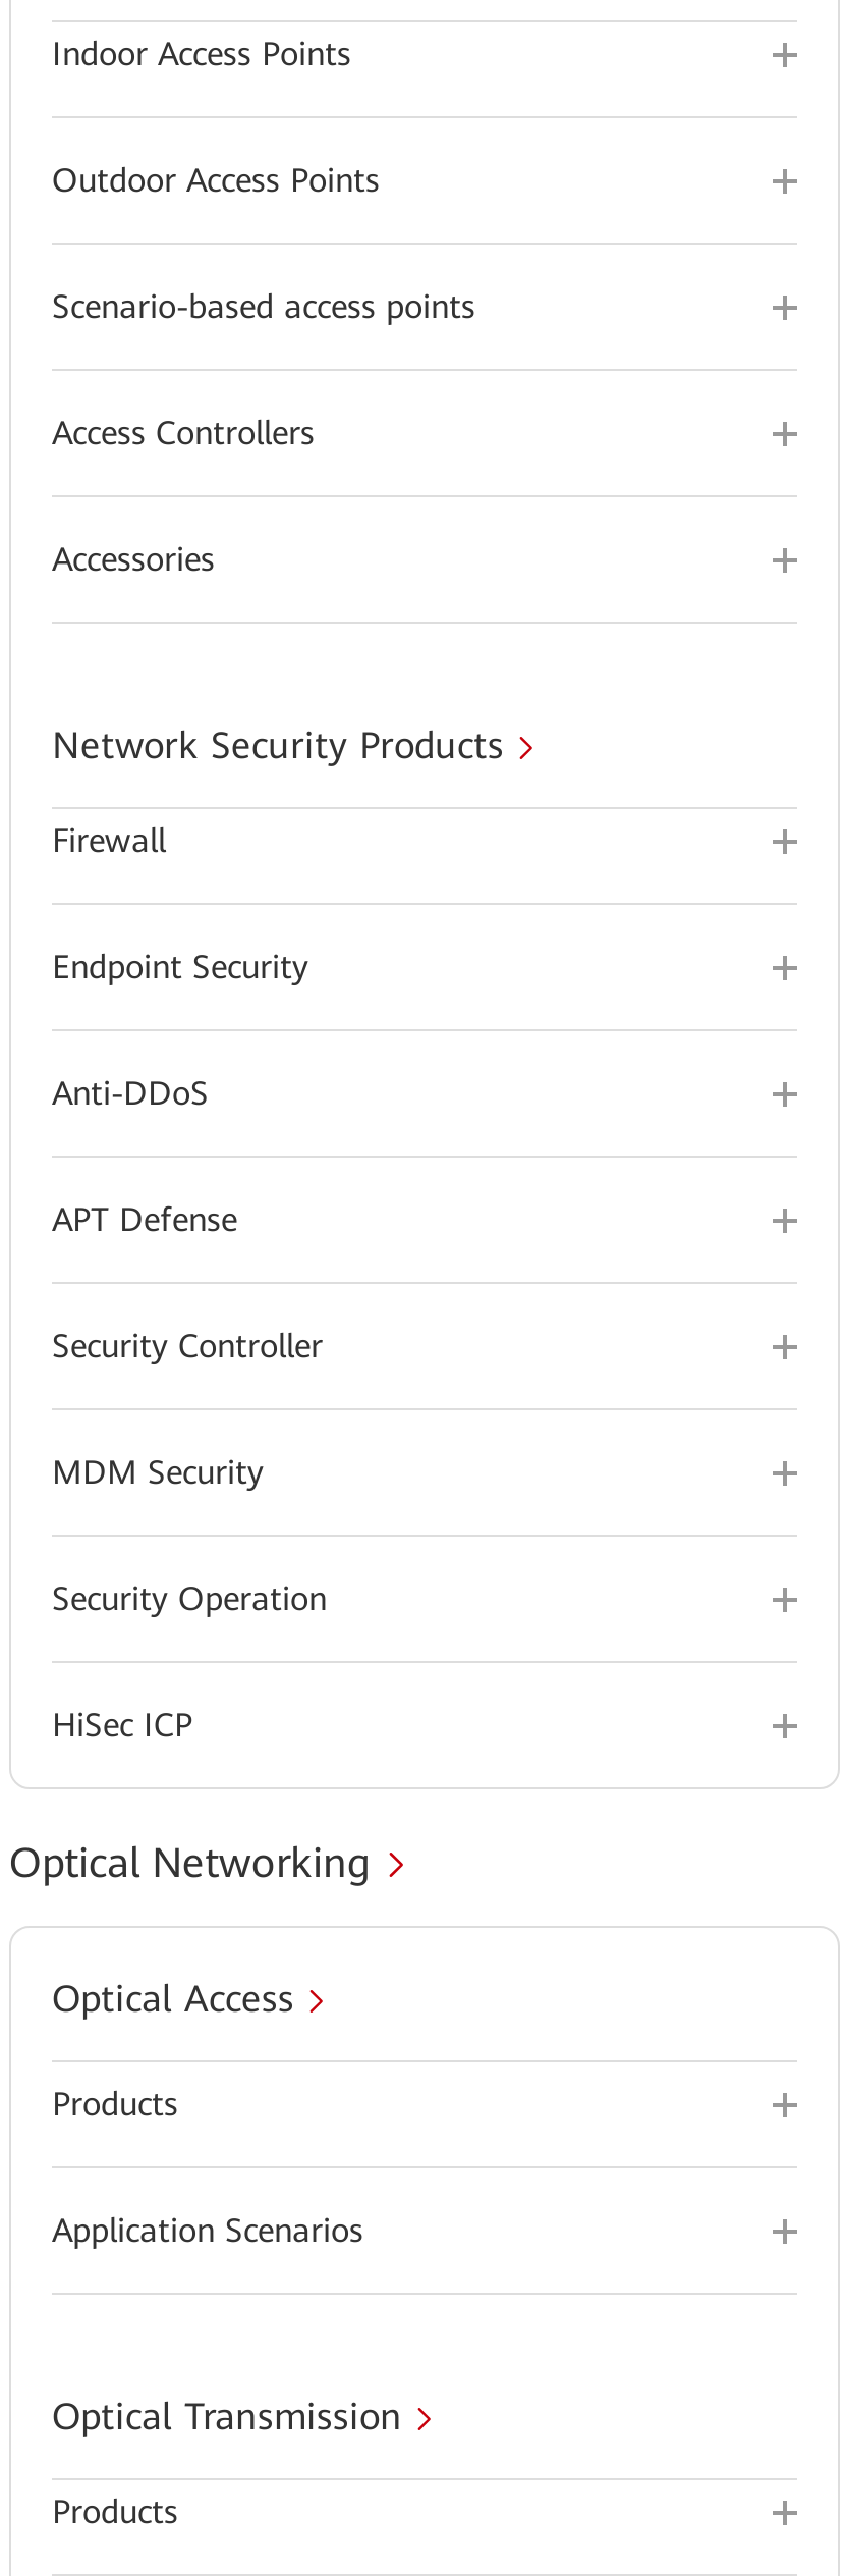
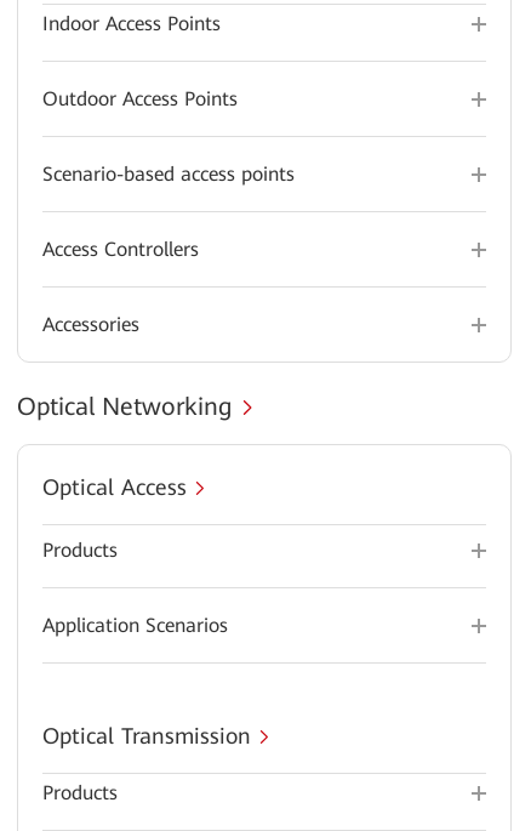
- Network Security Products
- Firewall
- Endpoint Security
- Anti-DDoS
- APT Defense
- Security Controller
- MDM Security
- Security Operation
- HiSec ICP
